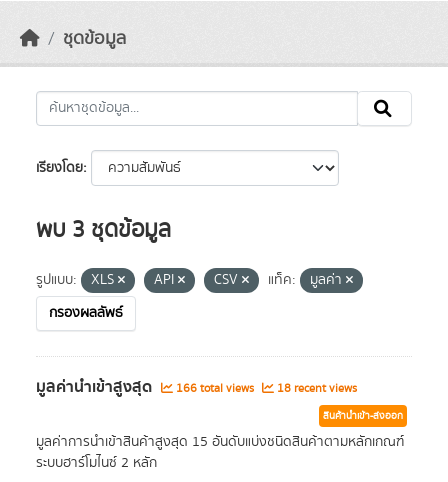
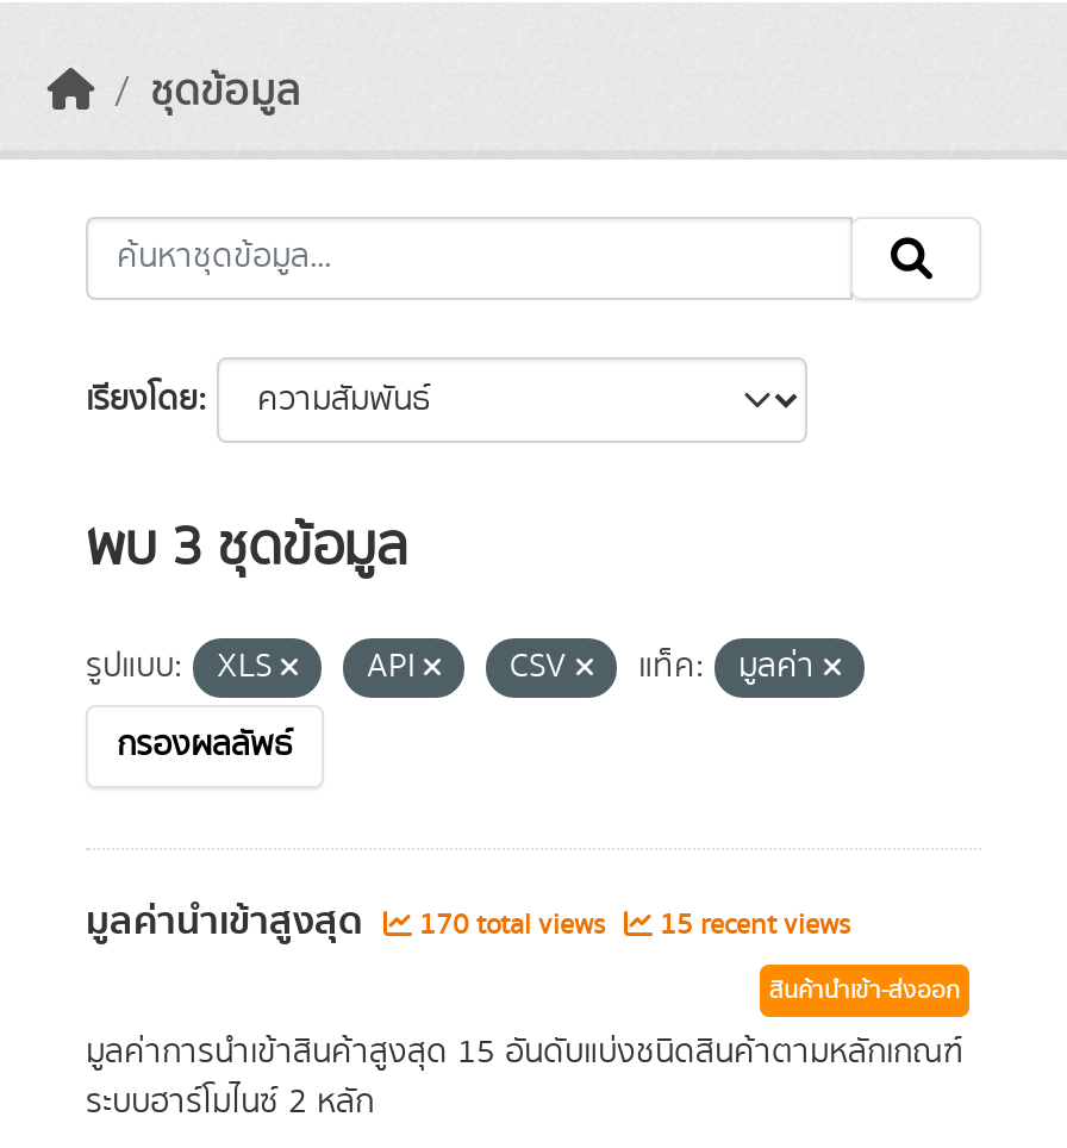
- 166 total views
+ 170 total views

- 18 recent views
+ 15 recent views
